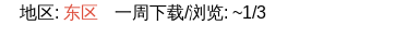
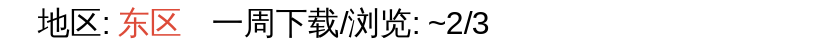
- 一周下载/浏览: ~1/3
+ 一周下载/浏览: ~2/3
